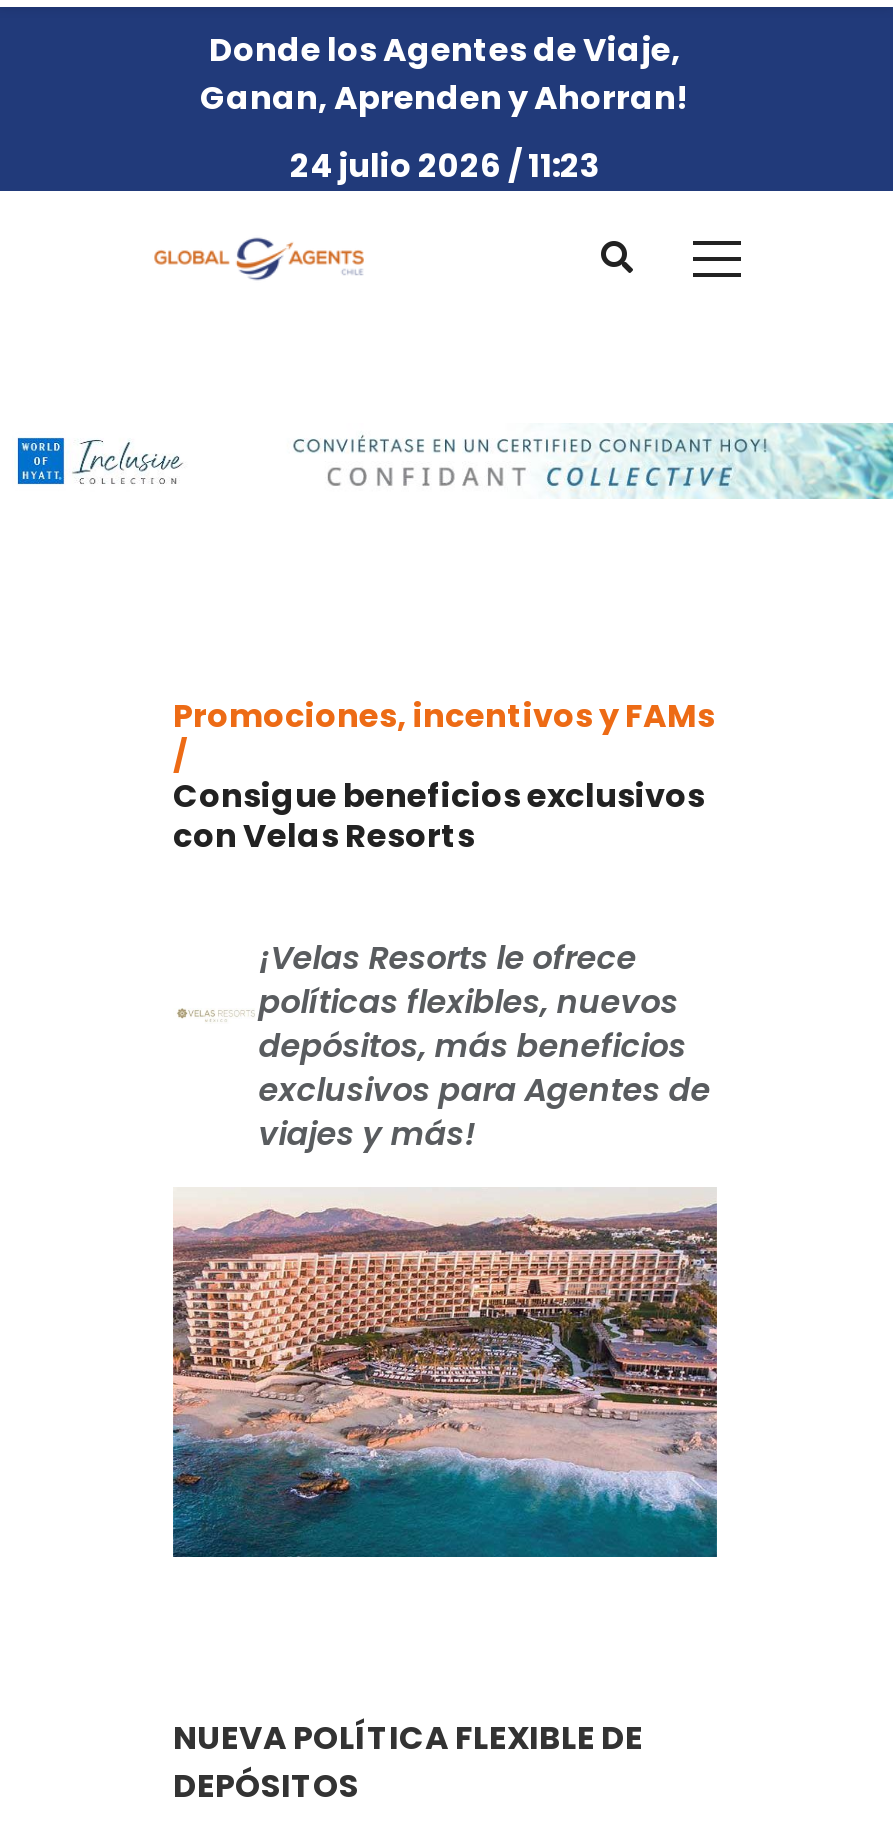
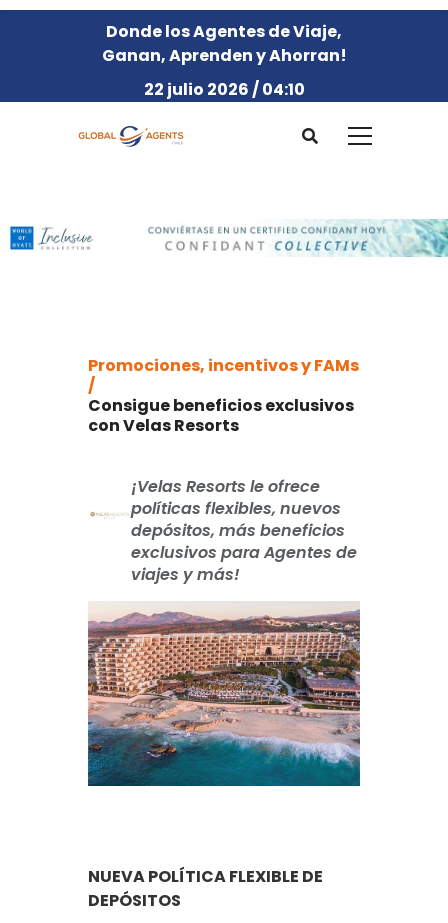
- 24 julio 2026 / 11:23
+ 22 julio 2026 / 04:10
